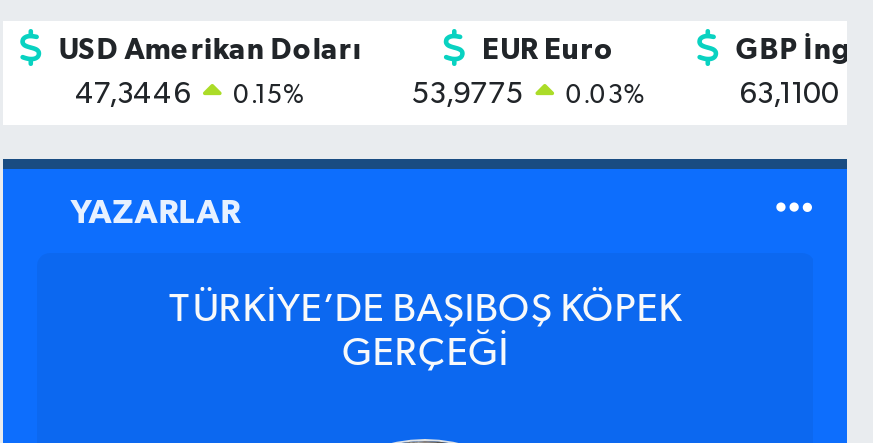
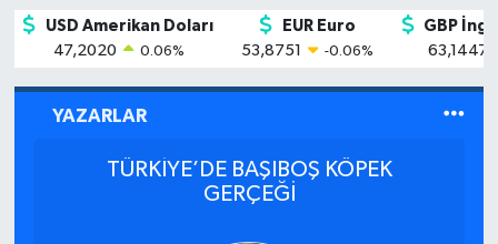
- 47,3446
+ 47,2020

- 0.15%
+ 0.06%

- 53,9775
+ 53,8751

- 0.03%
+ -0.06%

- 63,1100
+ 63,1447
